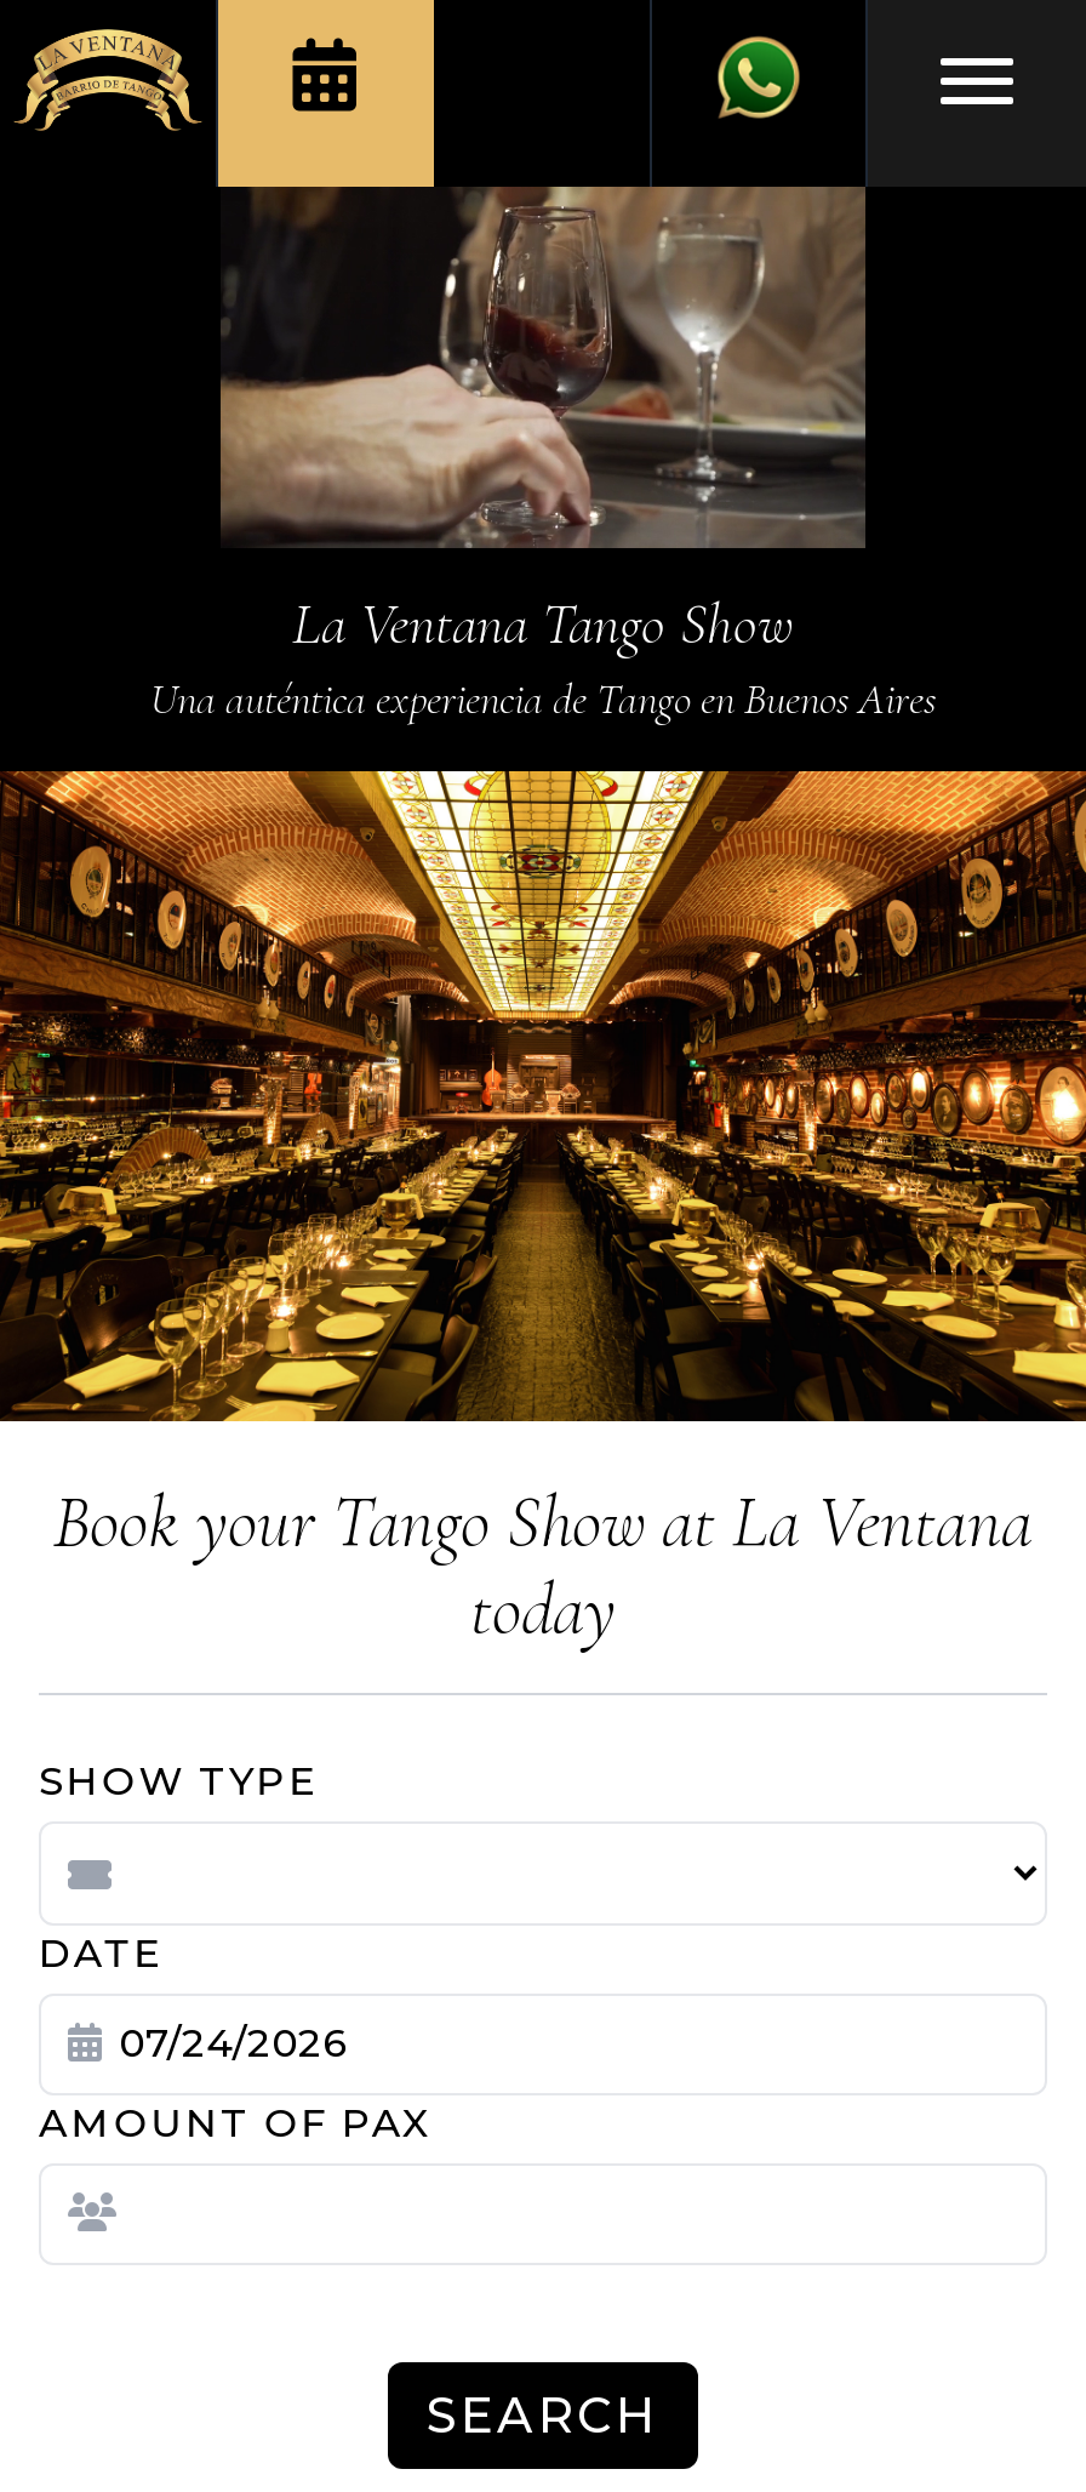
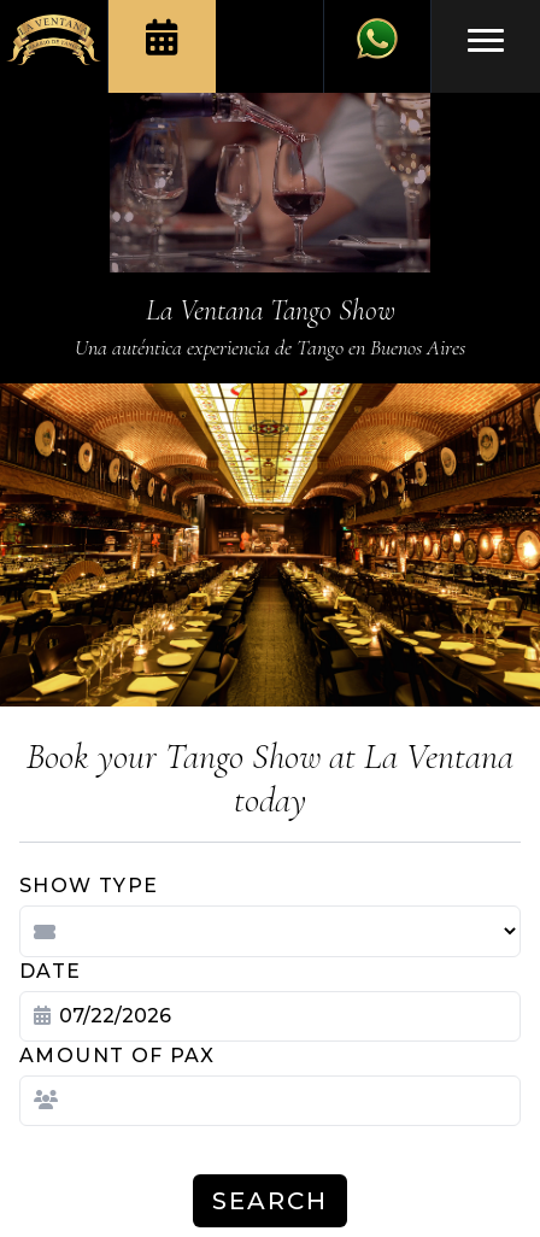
- [image]
+ [image]
